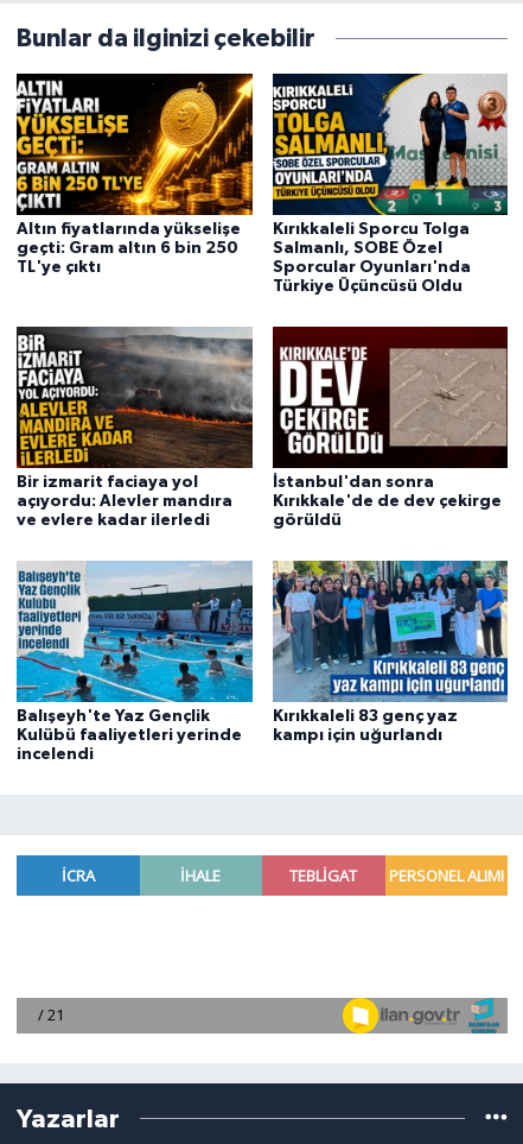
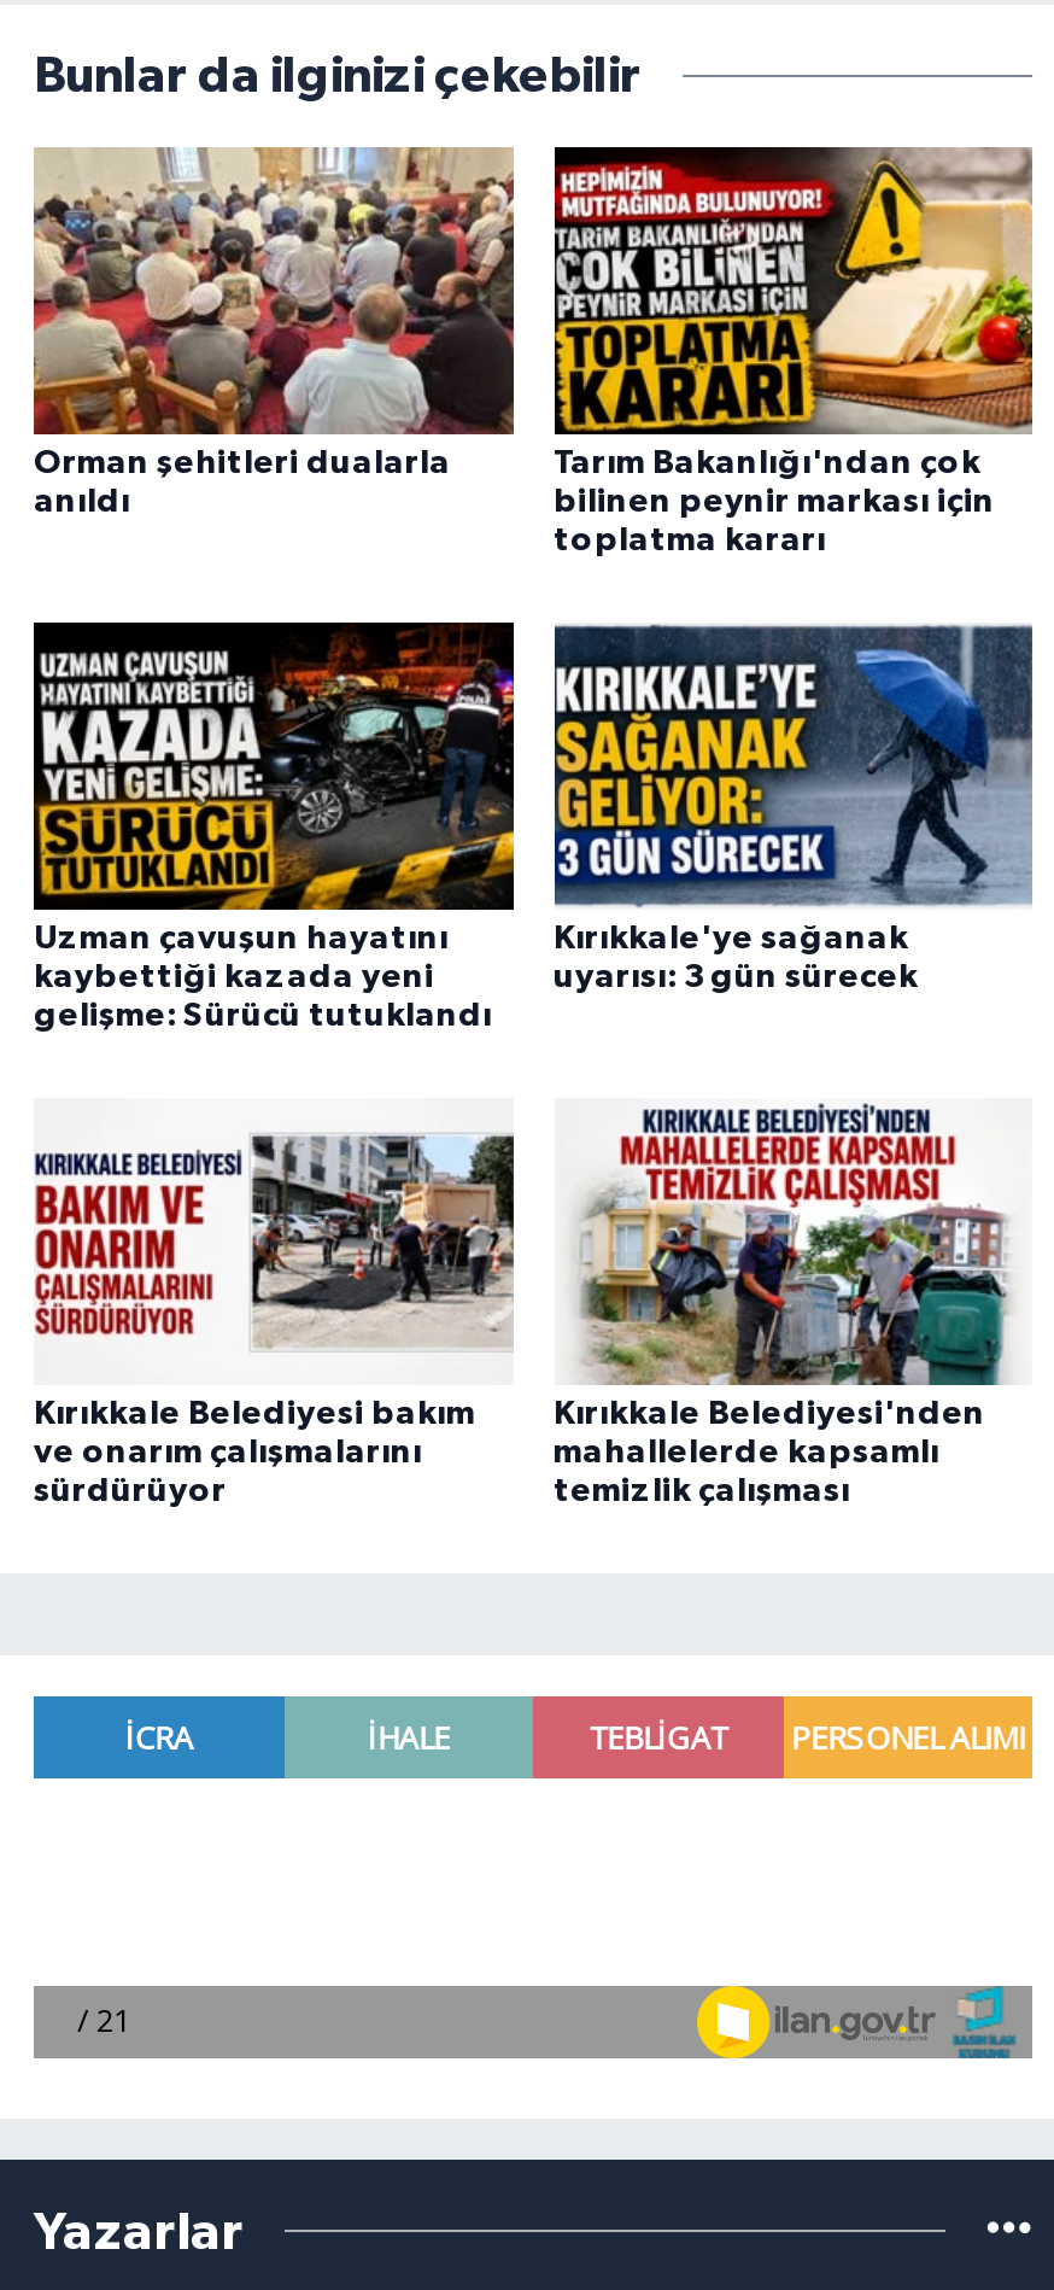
- [image]
- Altın fiyatlarında yükselişe
- geçti: Gram altın 6 bin 250
- TL'ye çıktı
+ [image]
+ Orman şehitleri dualarla
+ anıldı

- [image]
- Kırıkkaleli Sporcu Tolga
- Salmanlı, SOBE Özel
- Sporcular Oyunları'nda
- Türkiye Üçüncüsü Oldu
+ [image]
+ Tarım Bakanlığı'ndan çok
+ bilinen peynir markası için
+ toplatma kararı

- [image]
- Bir izmarit faciaya yol
- açıyordu: Alevler mandıra
- ve evlere kadar ilerledi
+ [image]
+ Uzman çavuşun hayatını
+ kaybettiği kazada yeni
+ gelişme: Sürücü tutuklandı

- [image]
- İstanbul'dan sonra
- Kırıkkale'de de dev çekirge
- görüldü
+ [image]
+ Kırıkkale'ye sağanak
+ uyarısı: 3 gün sürecek

- [image]
- Balışeyh'te Yaz Gençlik
- Kulübü faaliyetleri yerinde
- incelendi
+ [image]
+ Kırıkkale Belediyesi bakım
+ ve onarım çalışmalarını
+ sürdürüyor

- [image]
- Kırıkkaleli 83 genç yaz
- kampı için uğurlandı
+ [image]
+ Kırıkkale Belediyesi'nden
+ mahallelerde kapsamlı
+ temizlik çalışması
